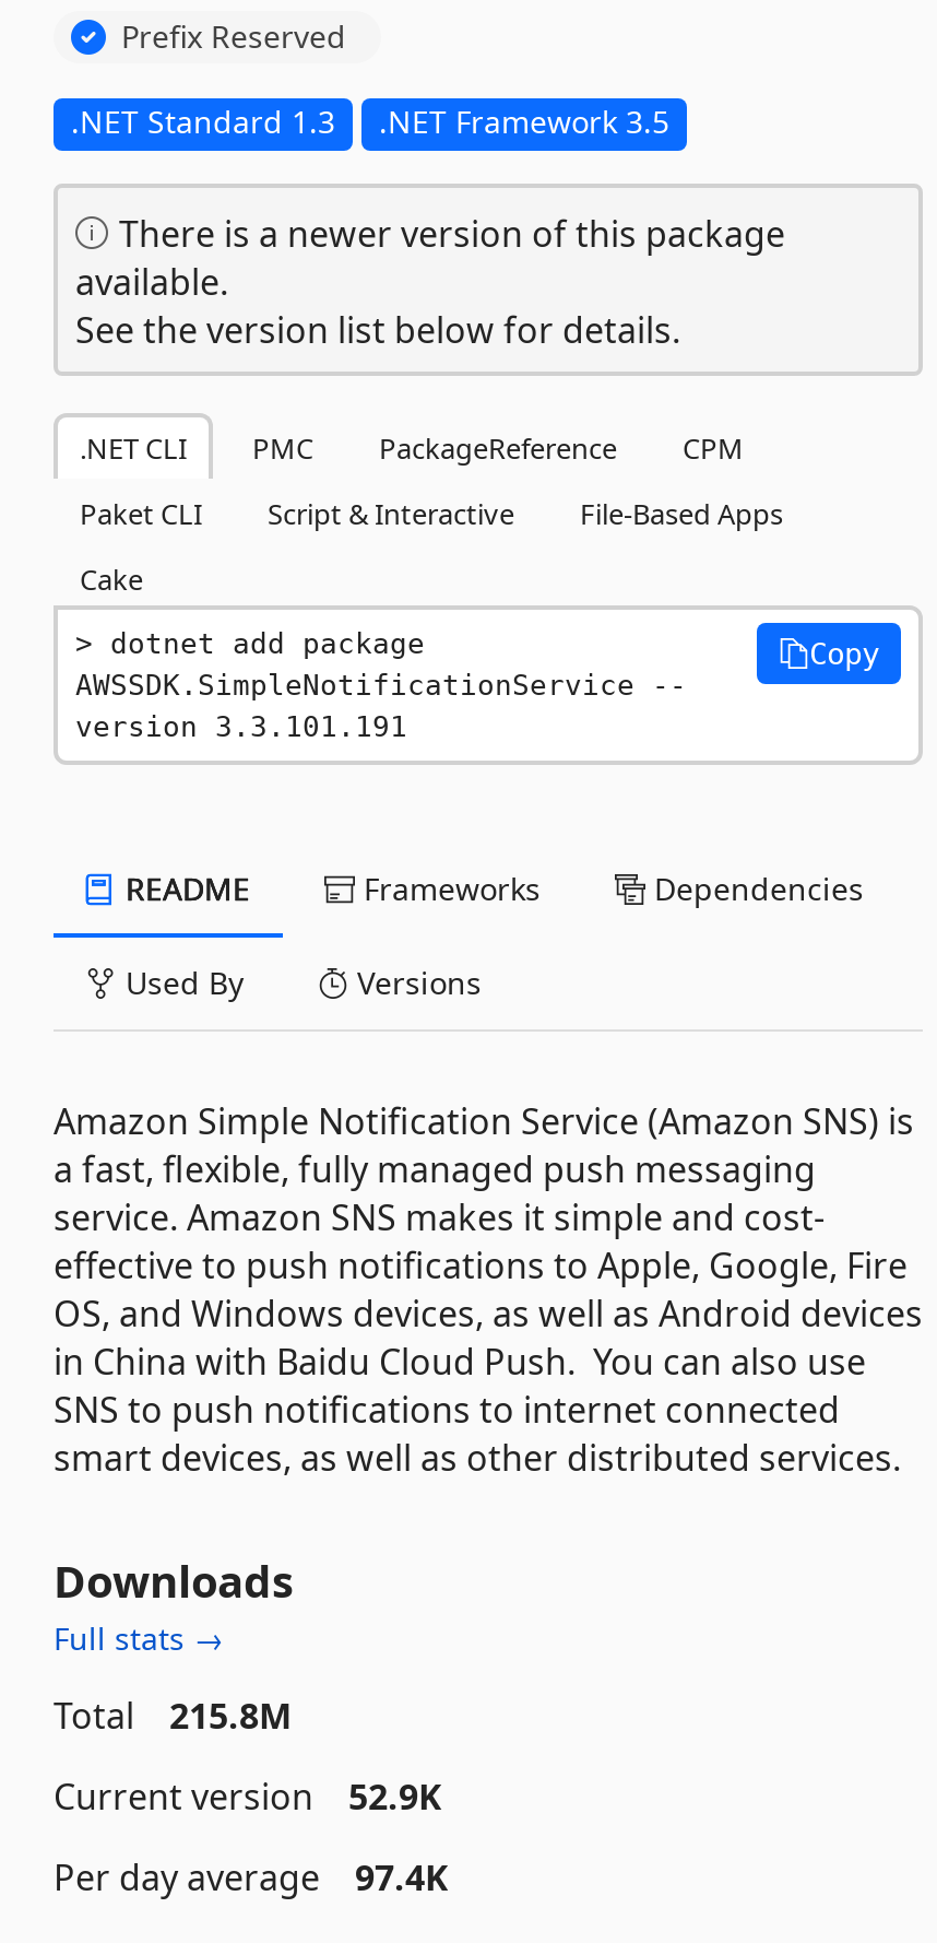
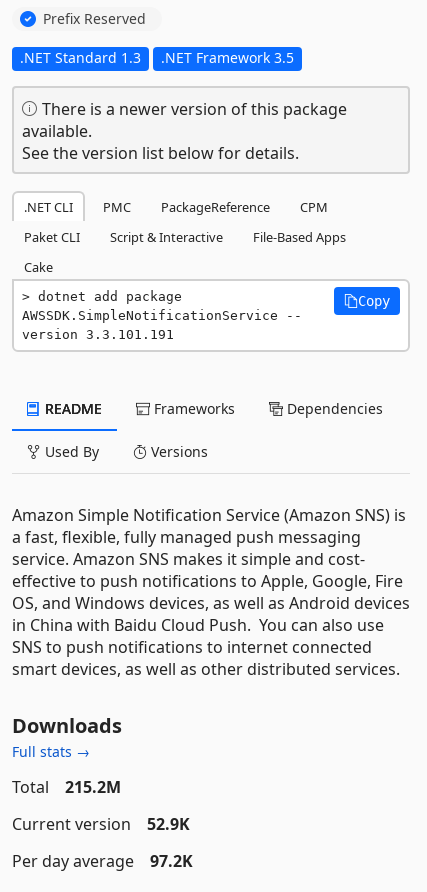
- Total 215.8M
+ Total 215.2M

- Per day average 97.4K
+ Per day average 97.2K
